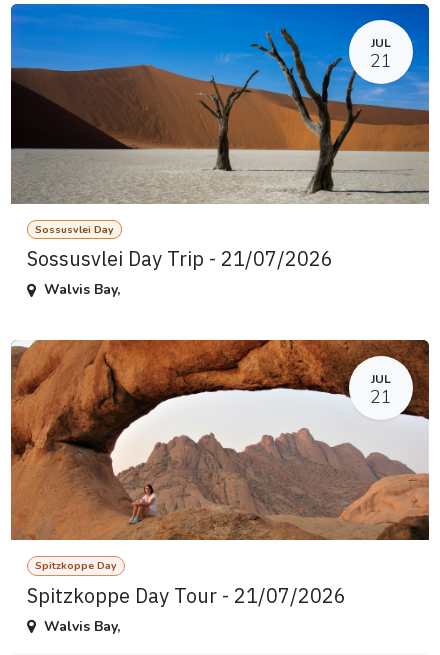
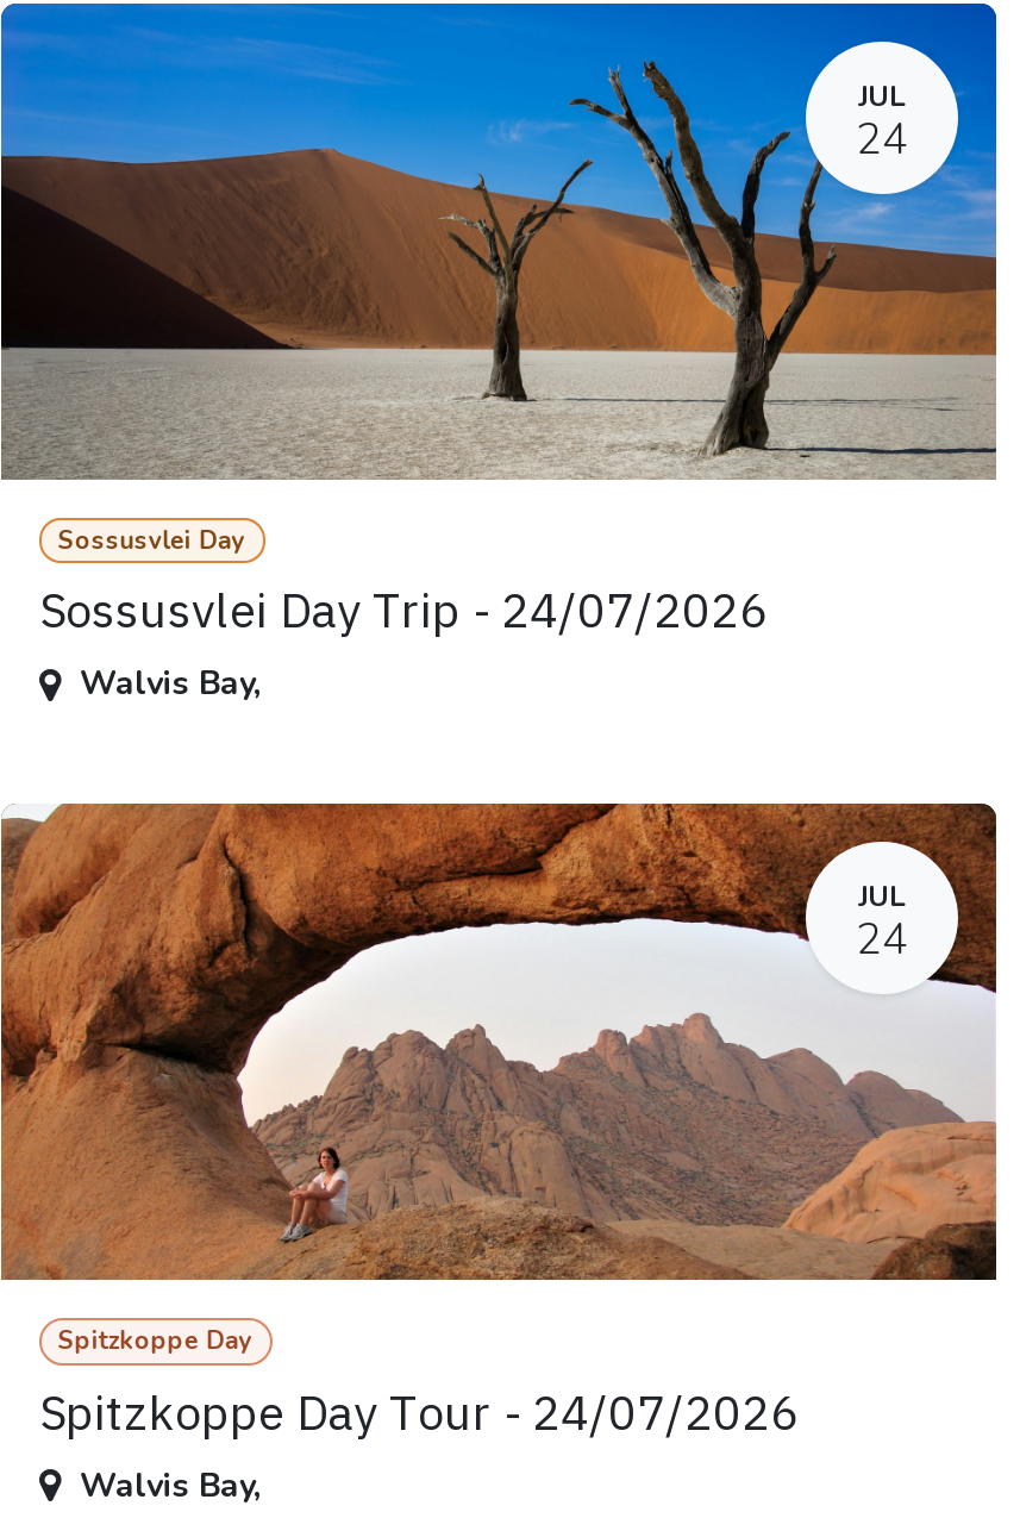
- 21
+ 24

- Sossusvlei Day Trip - 21/07/2026
+ Sossusvlei Day Trip - 24/07/2026

- 21
+ 24

- Spitzkoppe Day Tour - 21/07/2026
+ Spitzkoppe Day Tour - 24/07/2026
